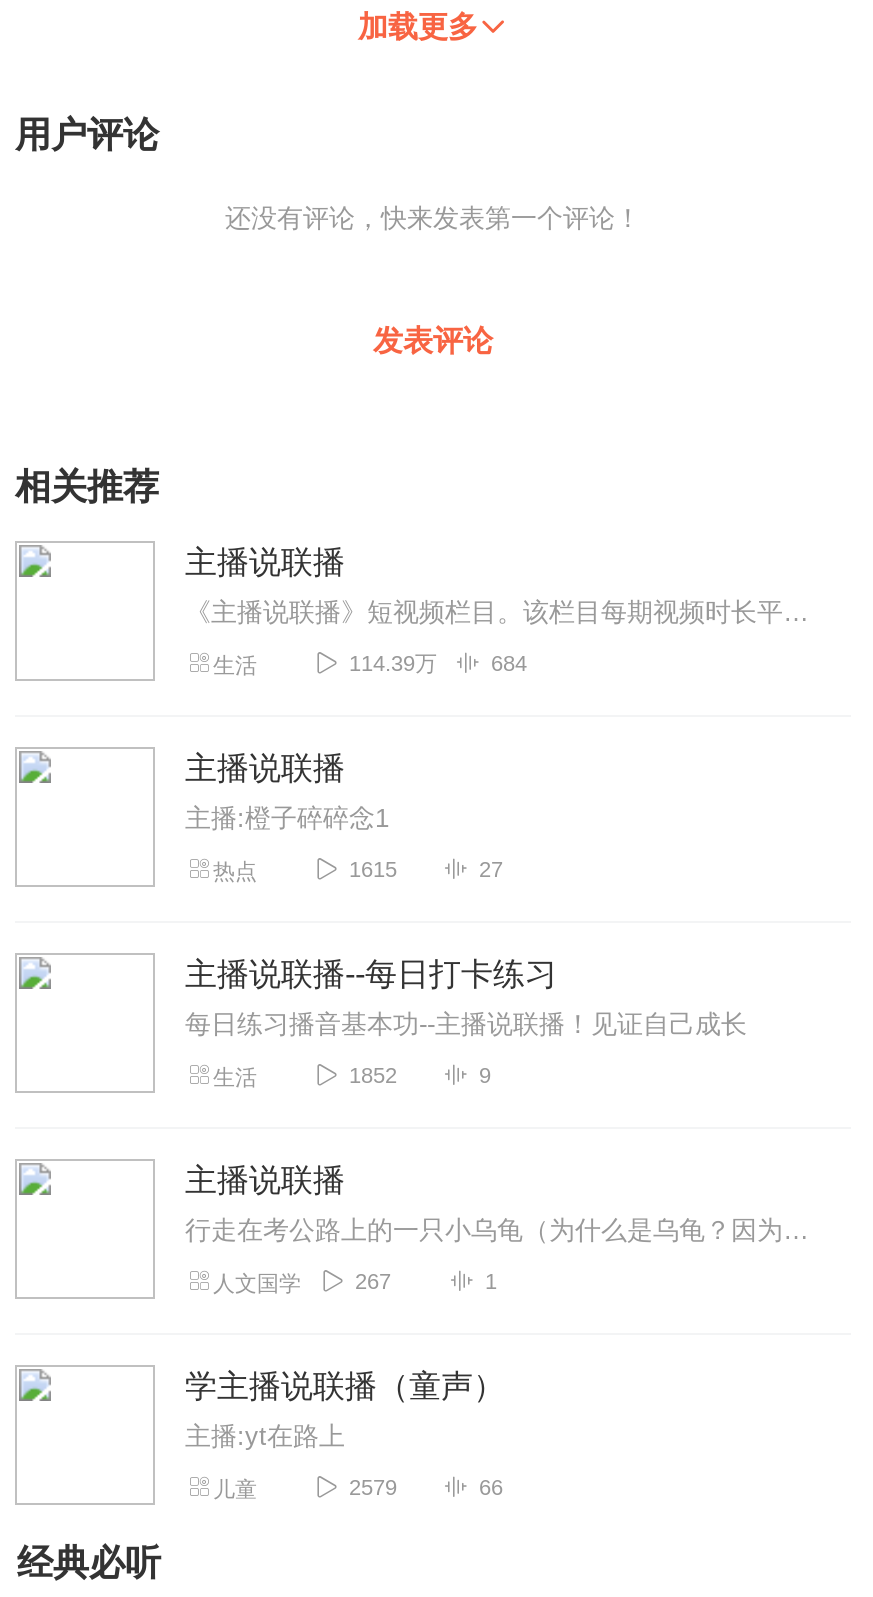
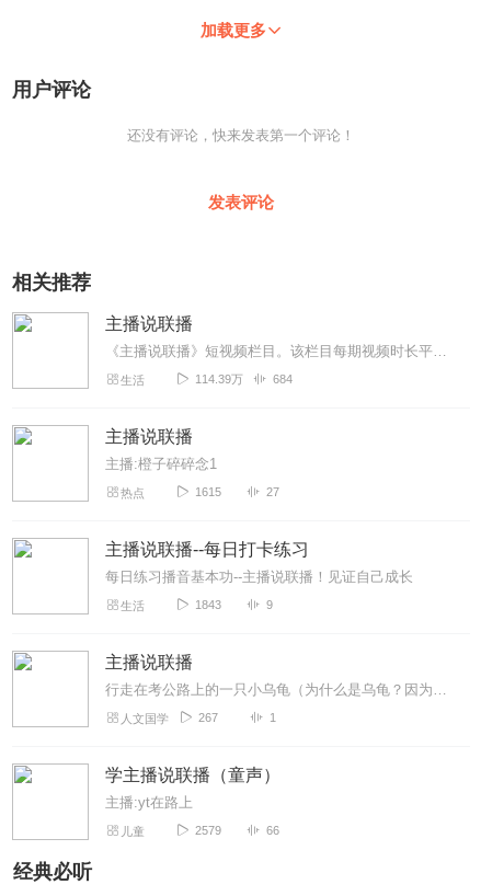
- 1852
+ 1843
